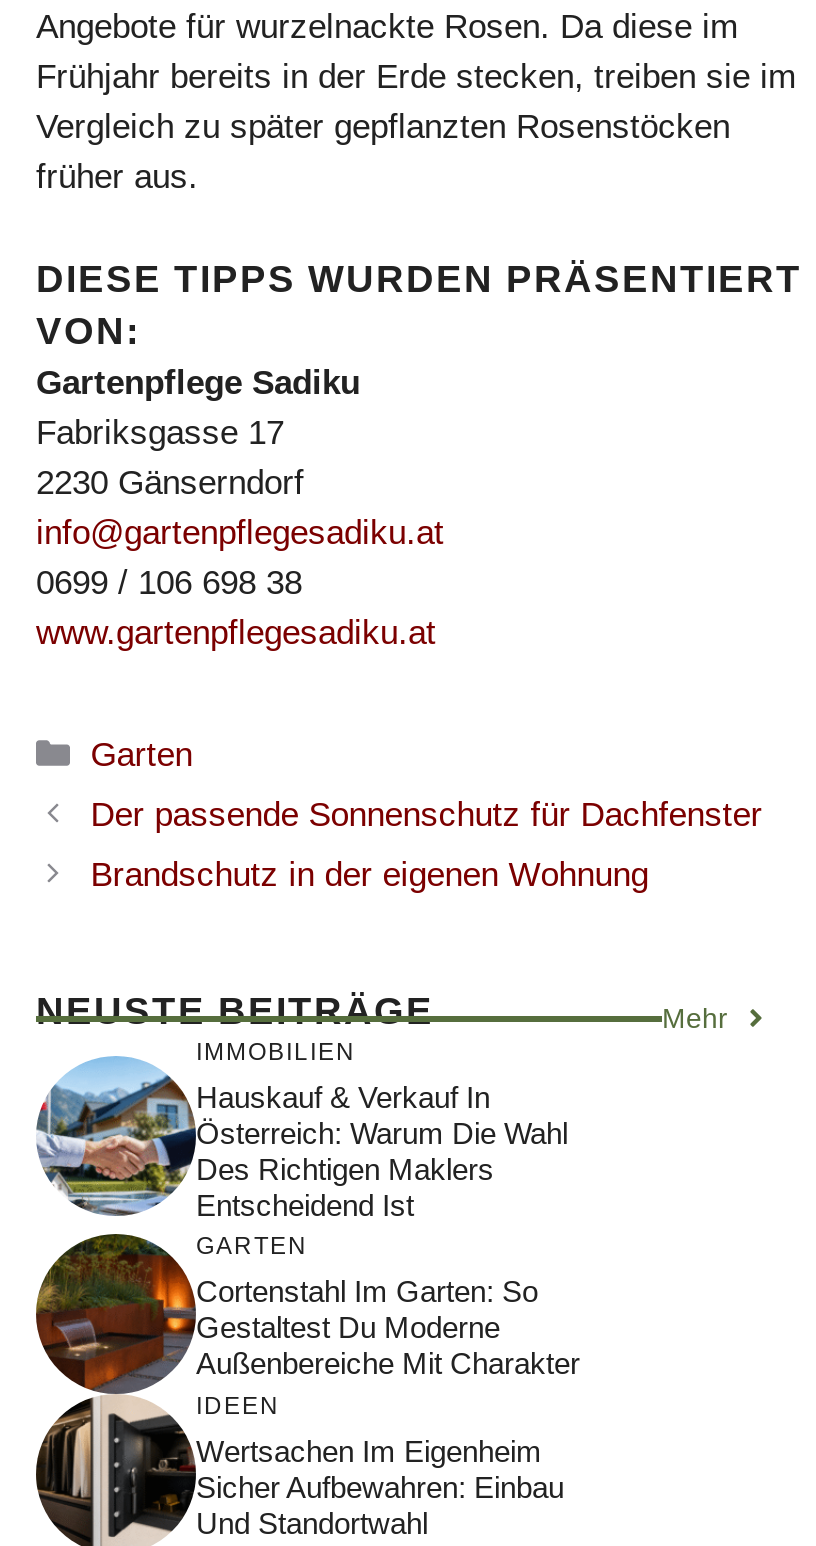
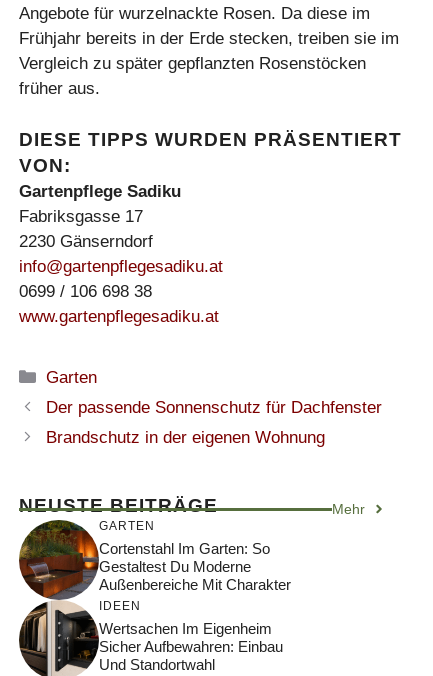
- [image]
- IMMOBILIEN
- Hauskauf & Verkauf In
- Österreich: Warum Die Wahl
- Des Richtigen Maklers
- Entscheidend Ist
